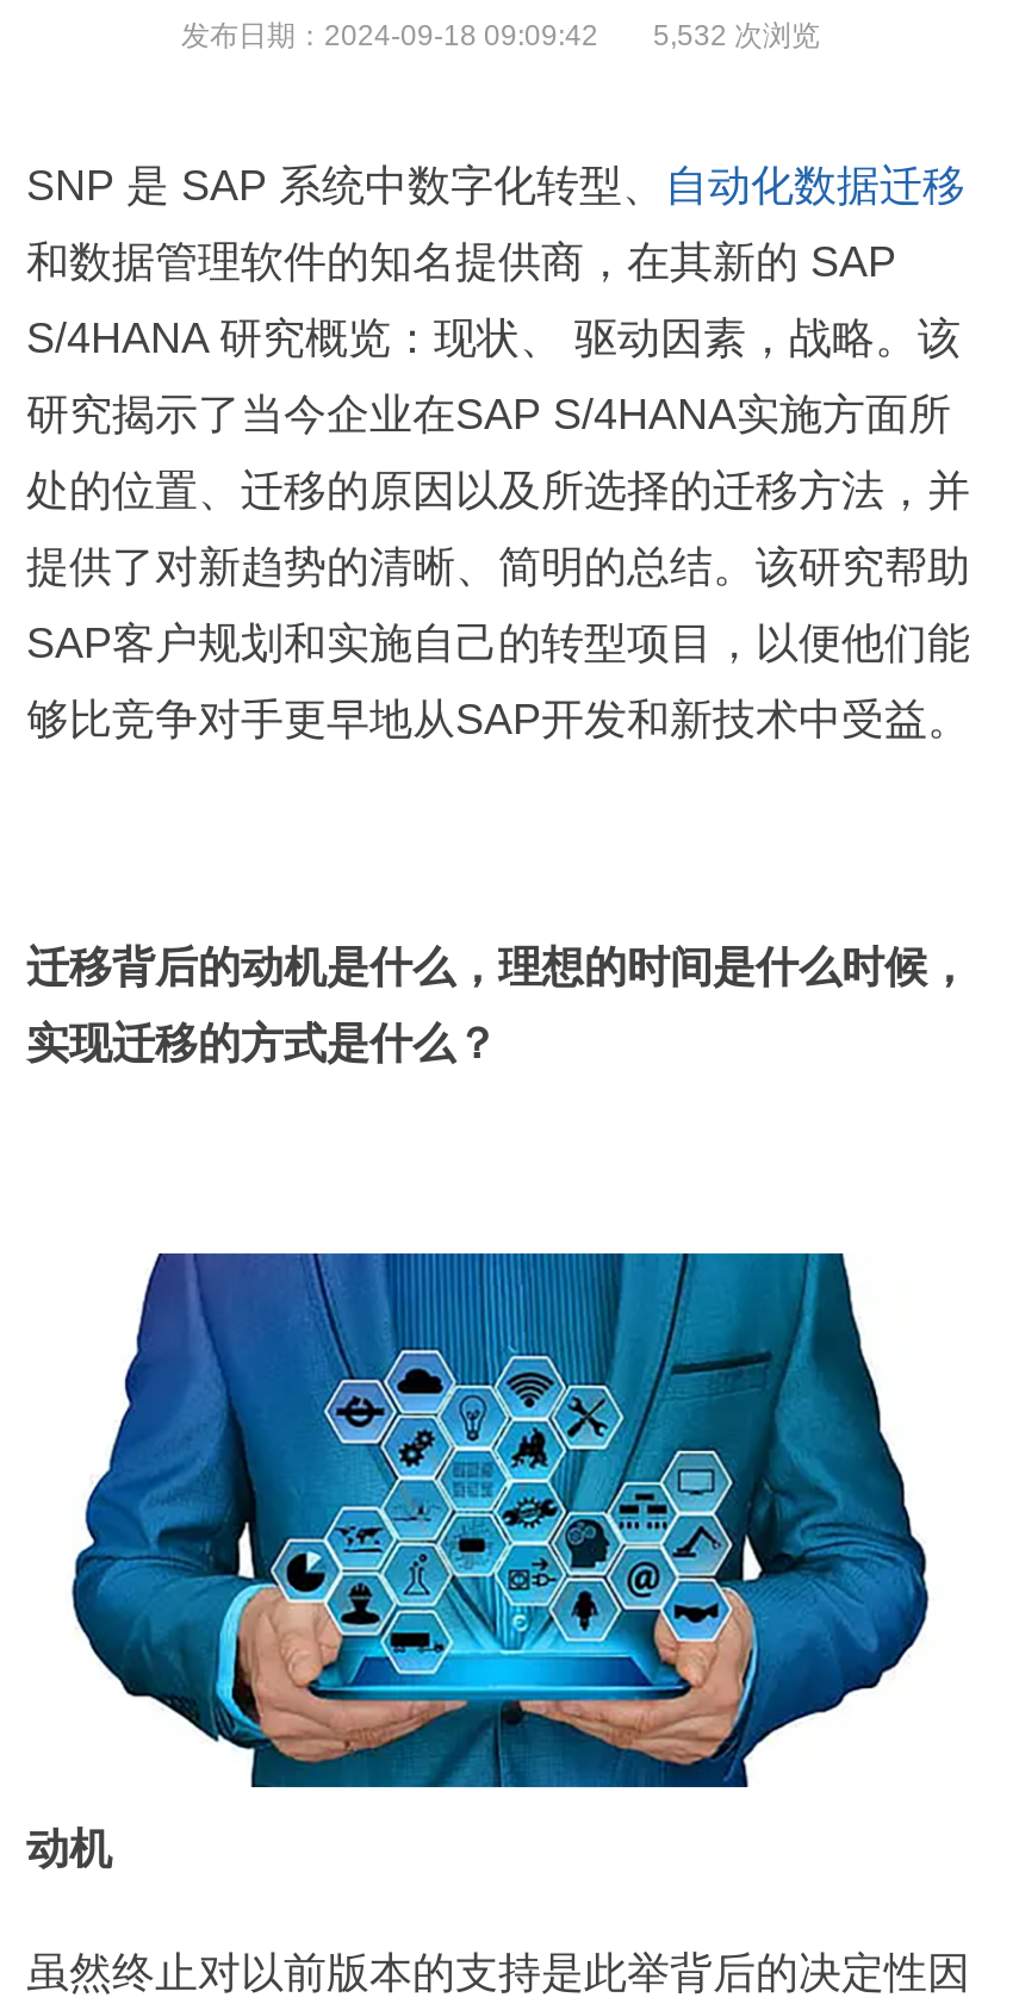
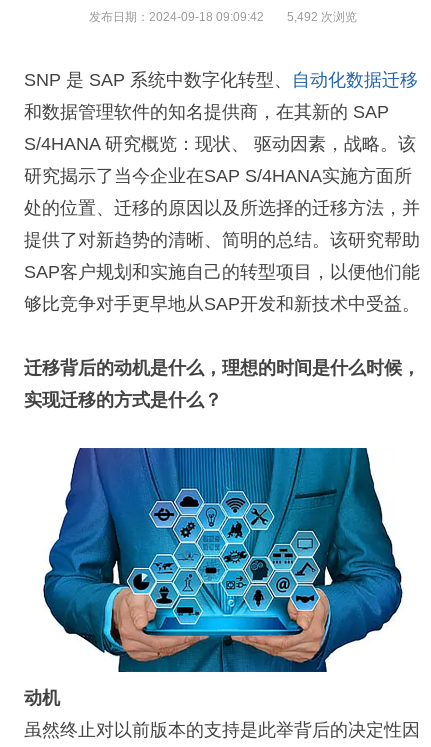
- 发布日期：2024-09-18 09:09:42 5,532 次浏览
+ 发布日期：2024-09-18 09:09:42 5,492 次浏览
